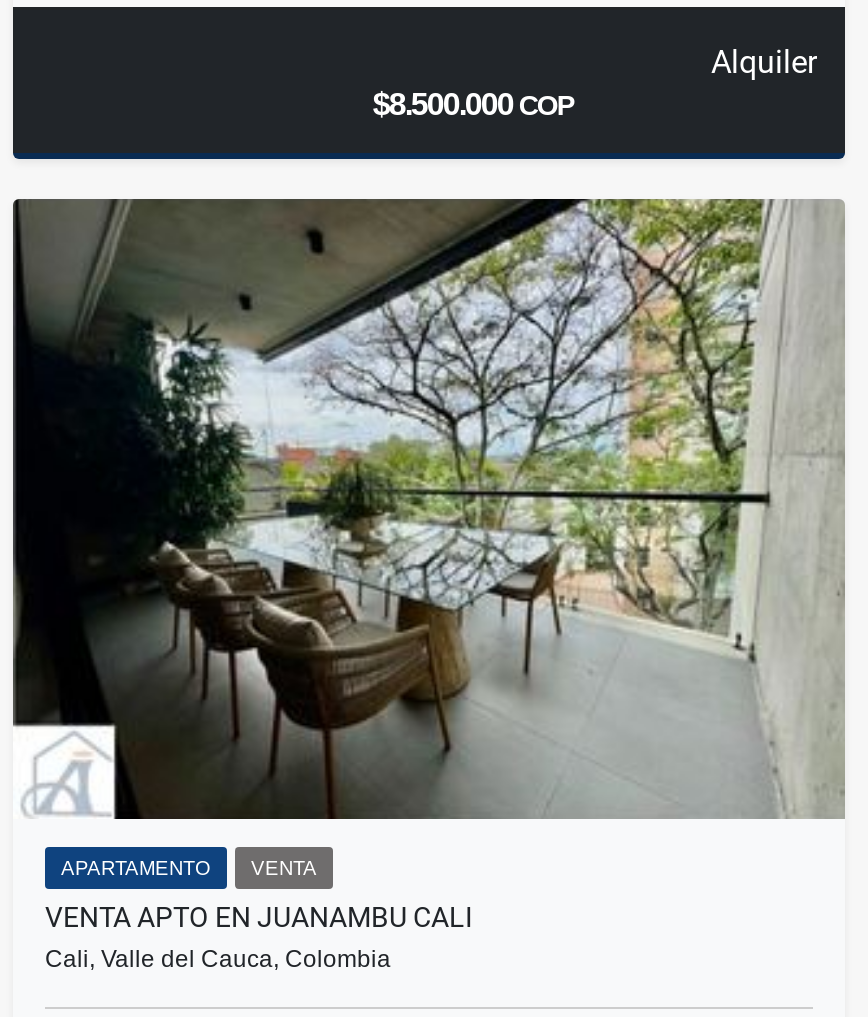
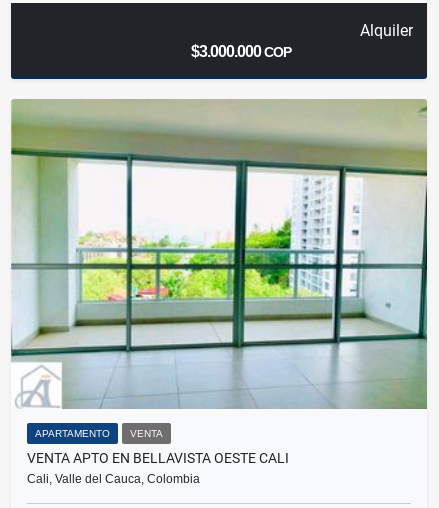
- $8.500.000 COP
+ $3.000.000 COP

- [image]
+ [image]

- VENTA APTO EN JUANAMBU CALI
+ VENTA APTO EN BELLAVISTA OESTE CALI
